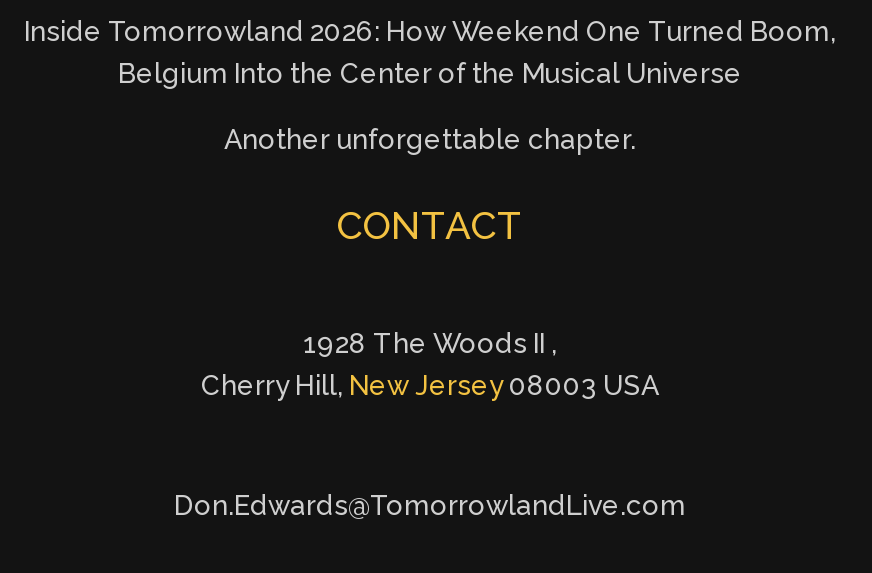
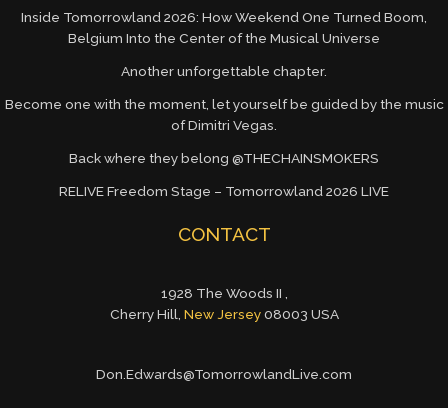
+ Become one with the moment, let yourself be guided by the music
+ of Dimitri Vegas.
+ Back where they belong @THECHAINSMOKERS
+ RELIVE Freedom Stage – Tomorrowland 2026 LIVE
